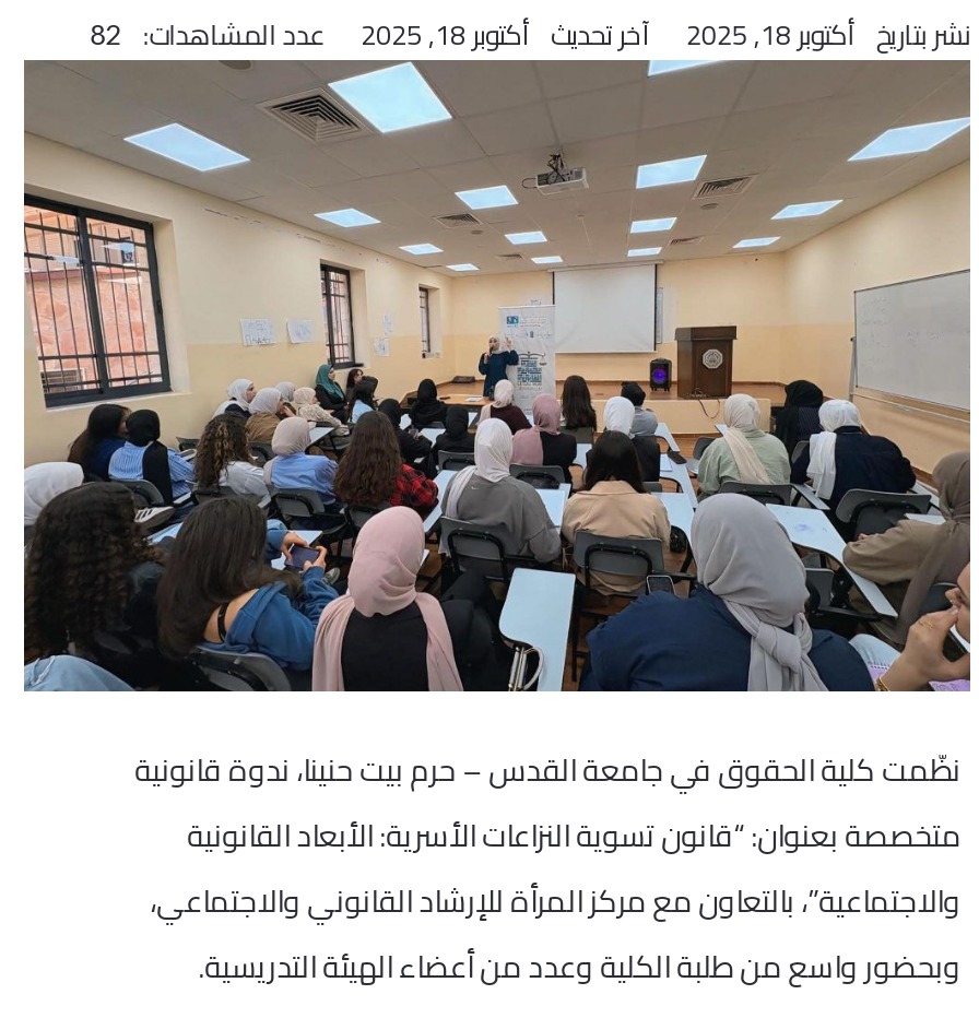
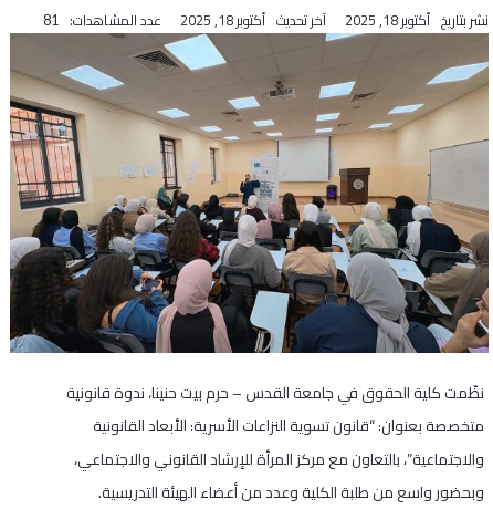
- عدد المشاهدات: 82
+ عدد المشاهدات: 81
